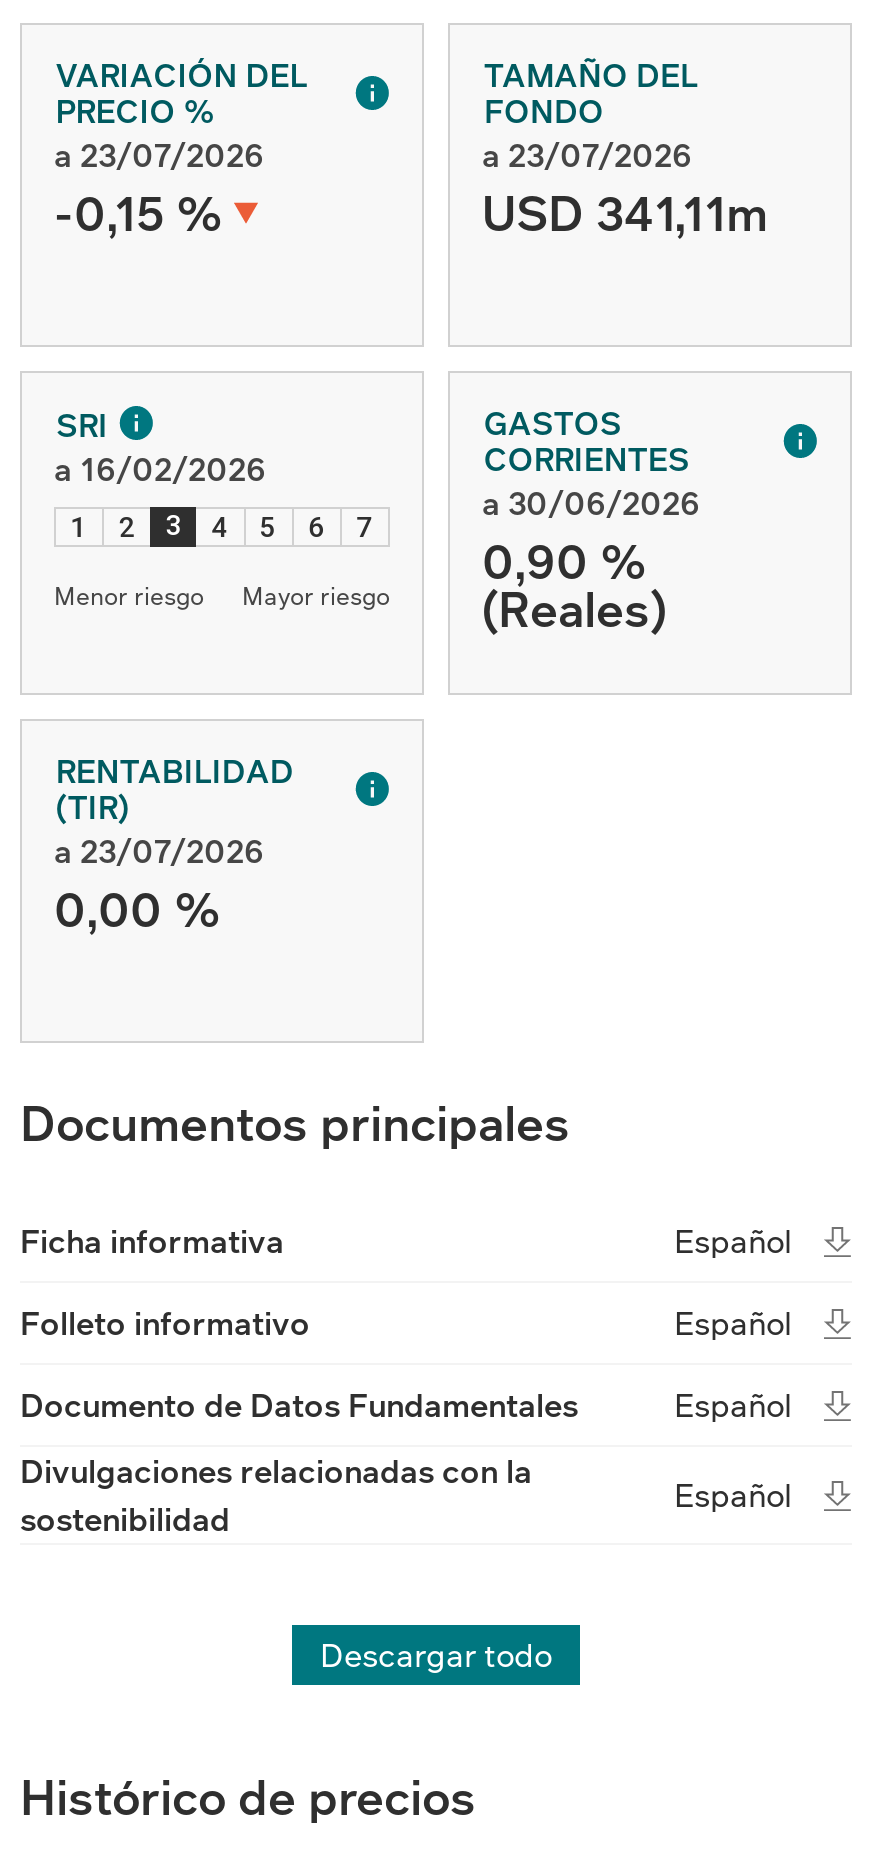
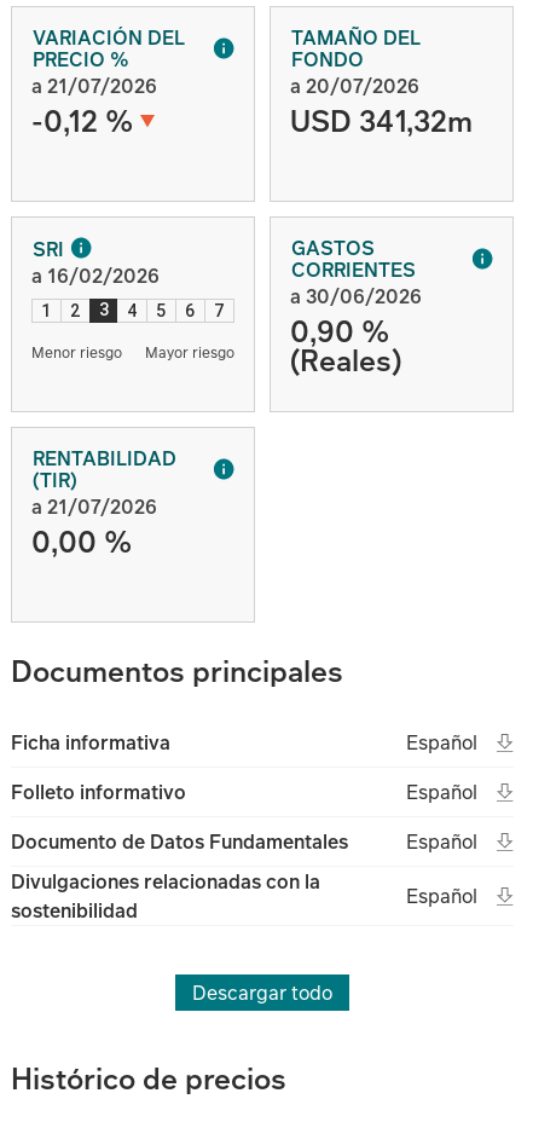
- a 23/07/2026
+ a 21/07/2026

- a 23/07/2026
+ a 20/07/2026

- -0,15 %
+ -0,12 %

- USD 341,11m
+ USD 341,32m

- a 23/07/2026
+ a 21/07/2026
